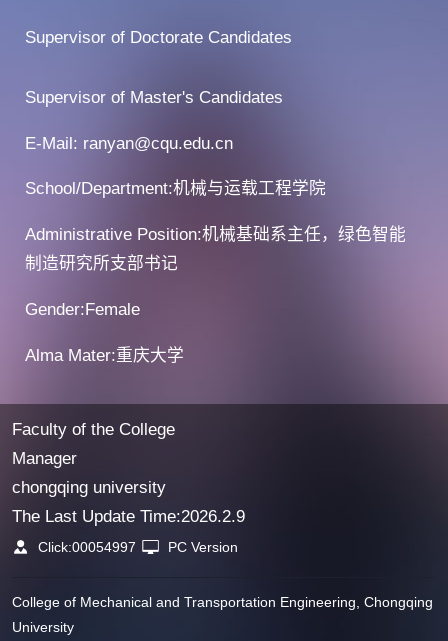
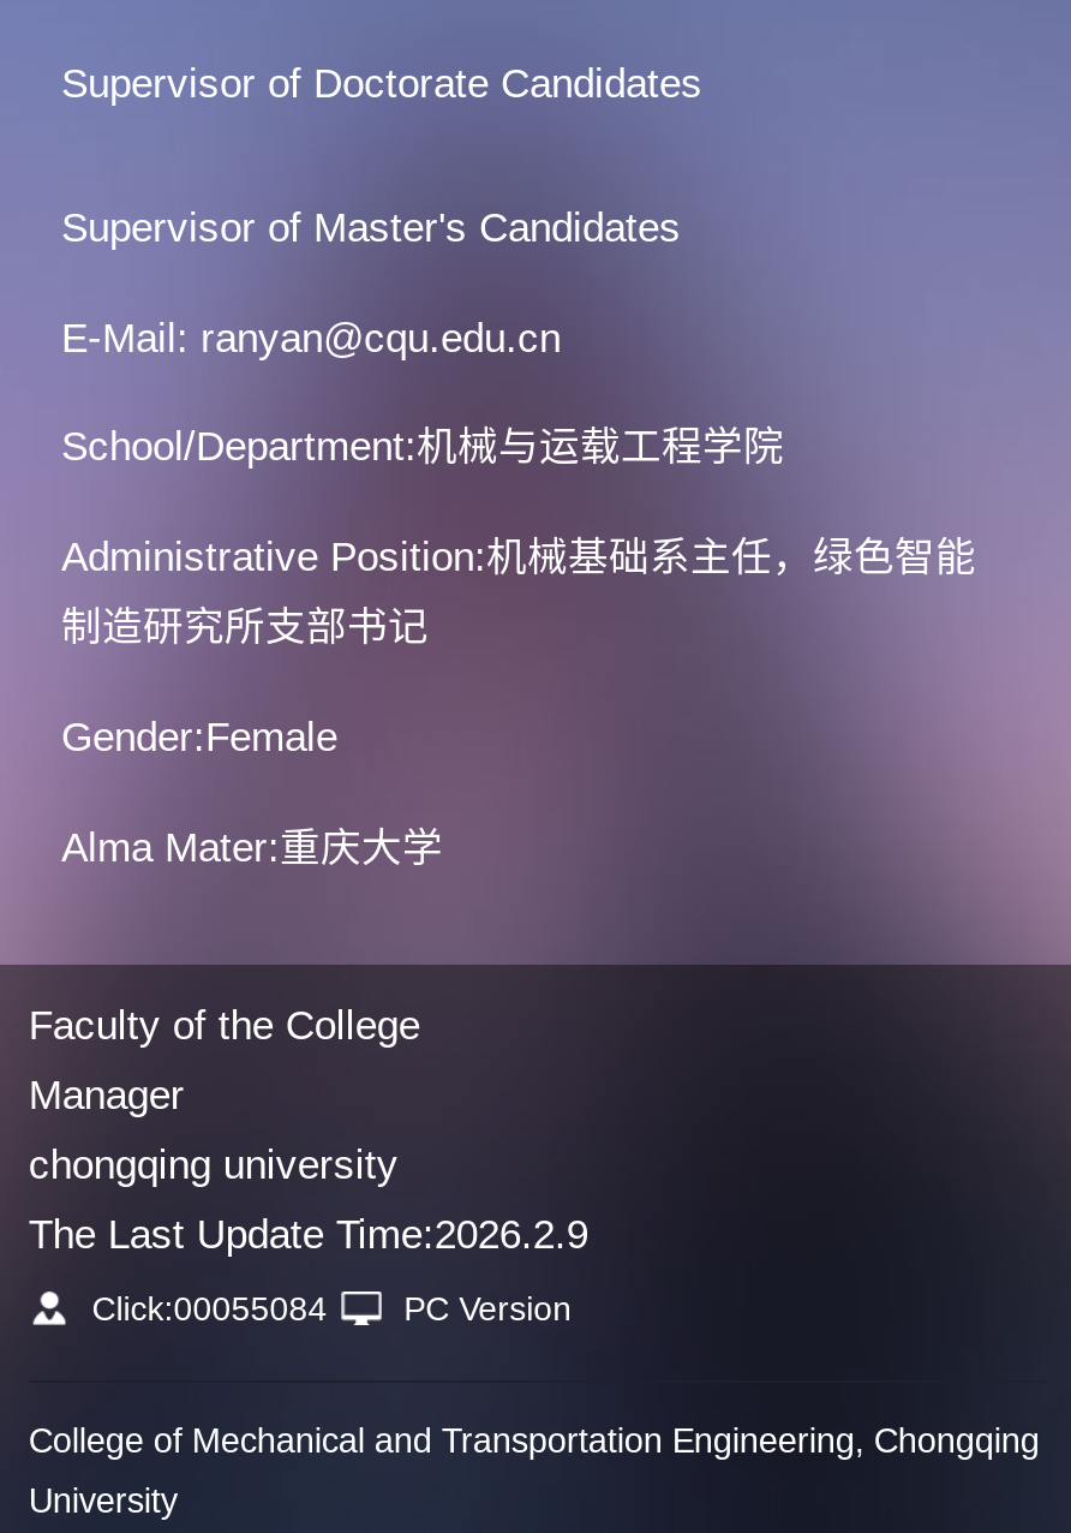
- Click:00054997 PC Version
+ Click:00055084 PC Version
